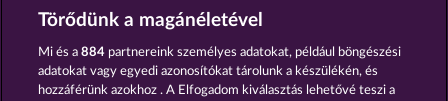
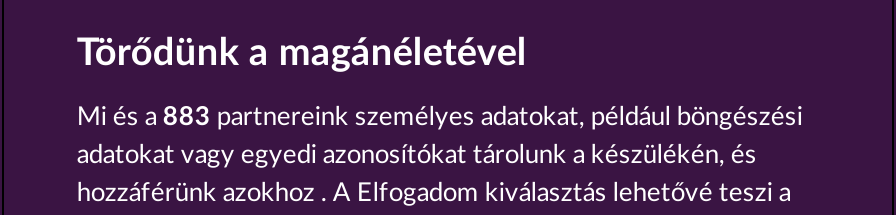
- Mi és a 884 partnereink személyes adatokat, például böngészési
+ Mi és a 883 partnereink személyes adatokat, például böngészési
